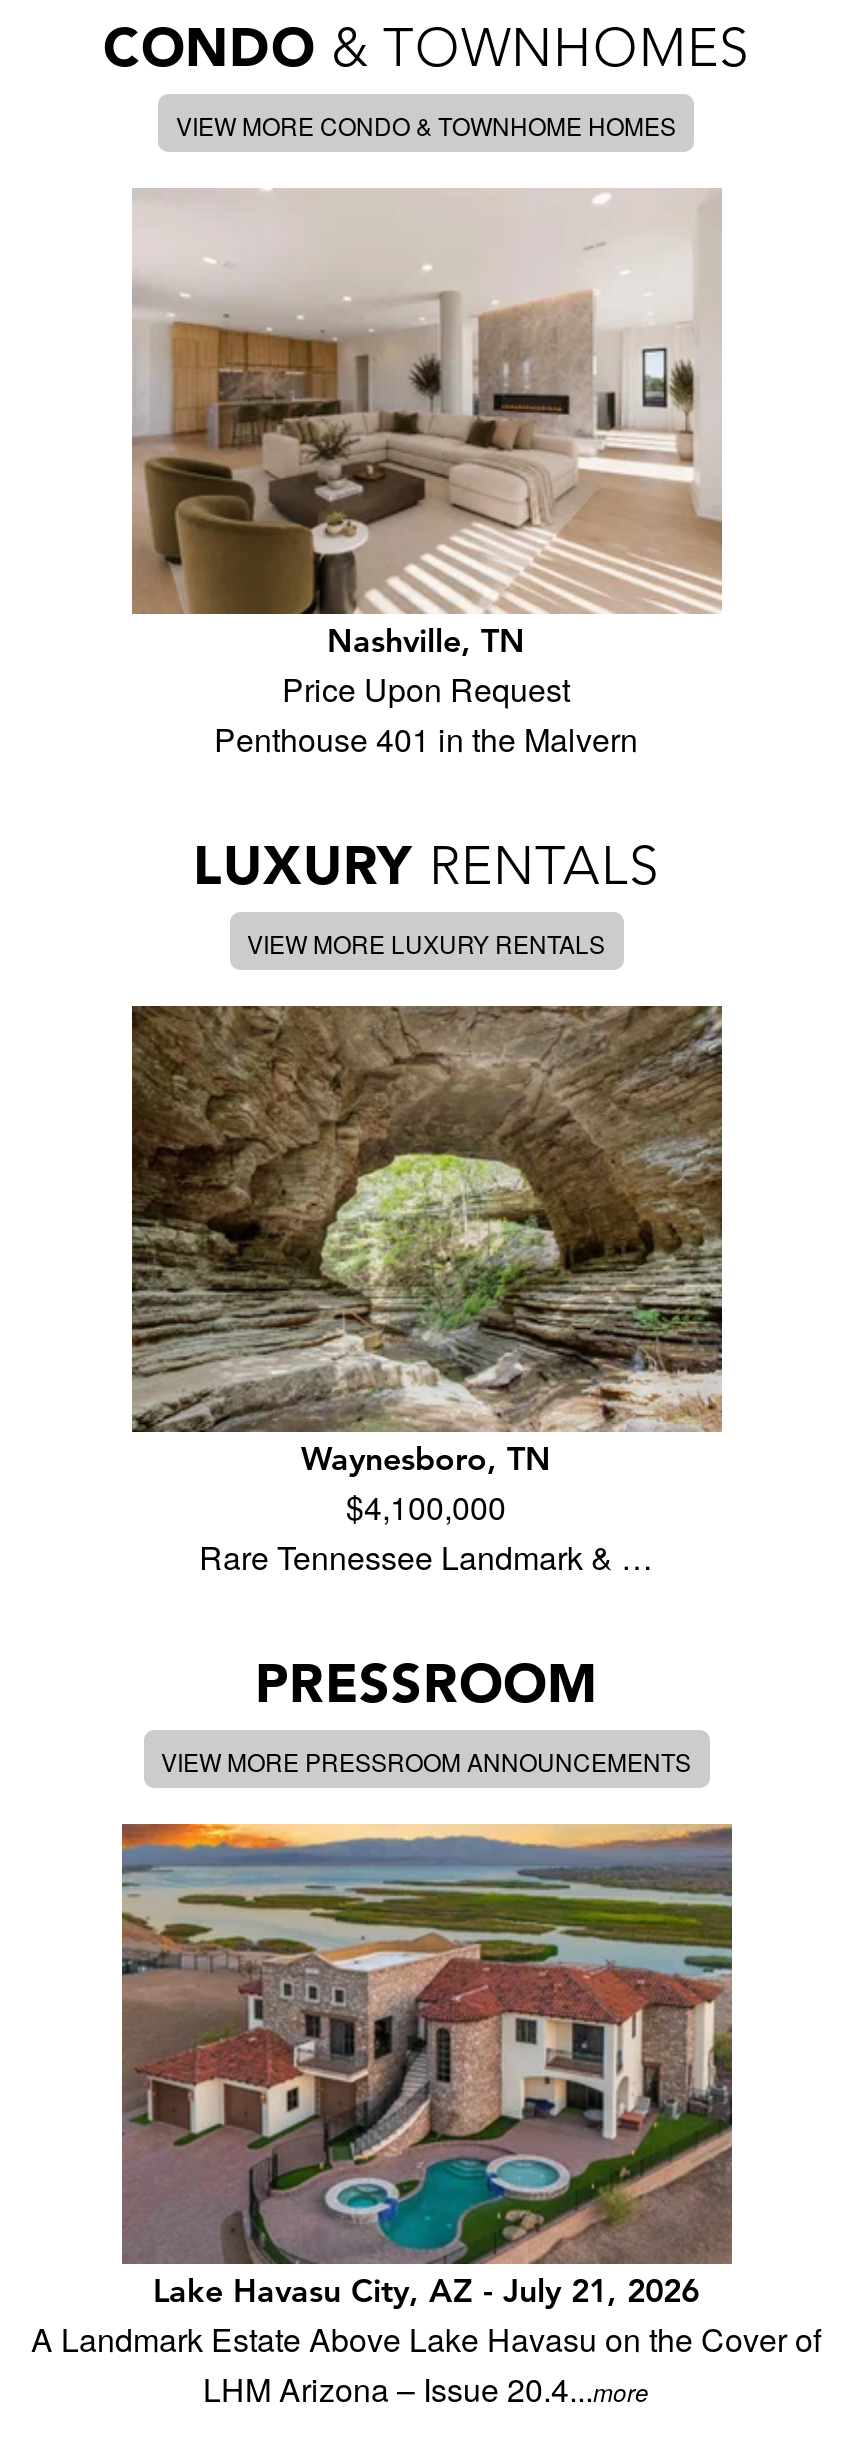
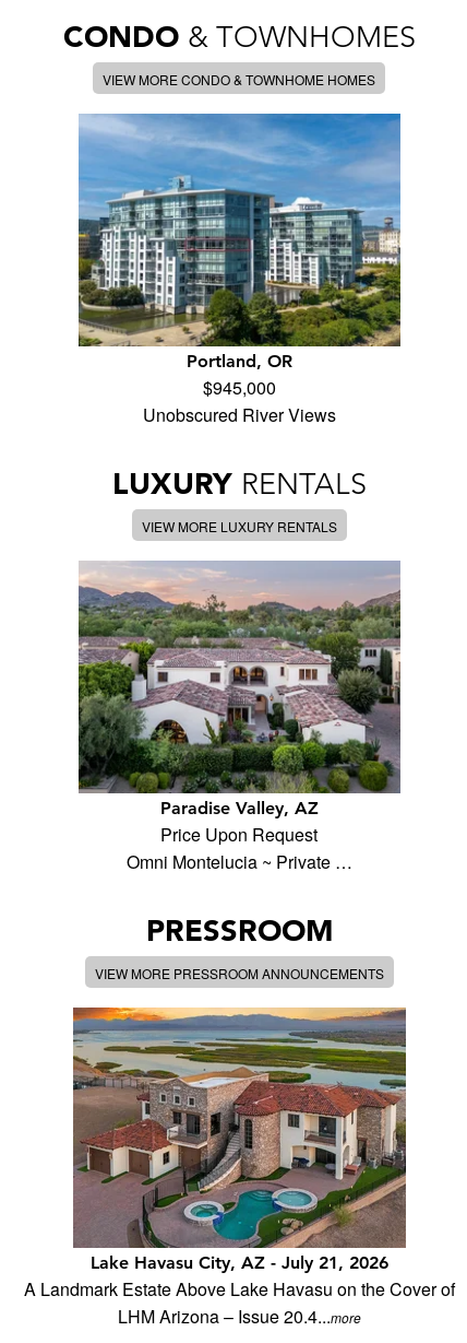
- [image]
- Nashville, TN
- Penthouse 401 in the Malvern
+ [image]
+ Portland, OR
+ $945,000
+ Unobscured River Views

moved down: Price Upon Request

- [image]
- Waynesboro, TN
- $4,100,000
- Rare Tennessee Landmark & …
+ [image]
+ Paradise Valley, AZ
+ Omni Montelucia ~ Private …
